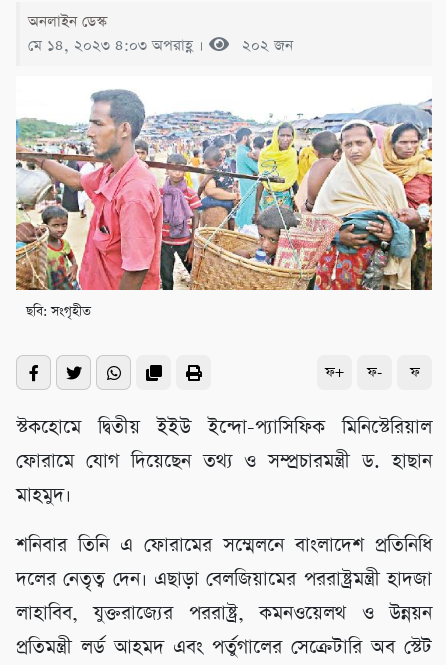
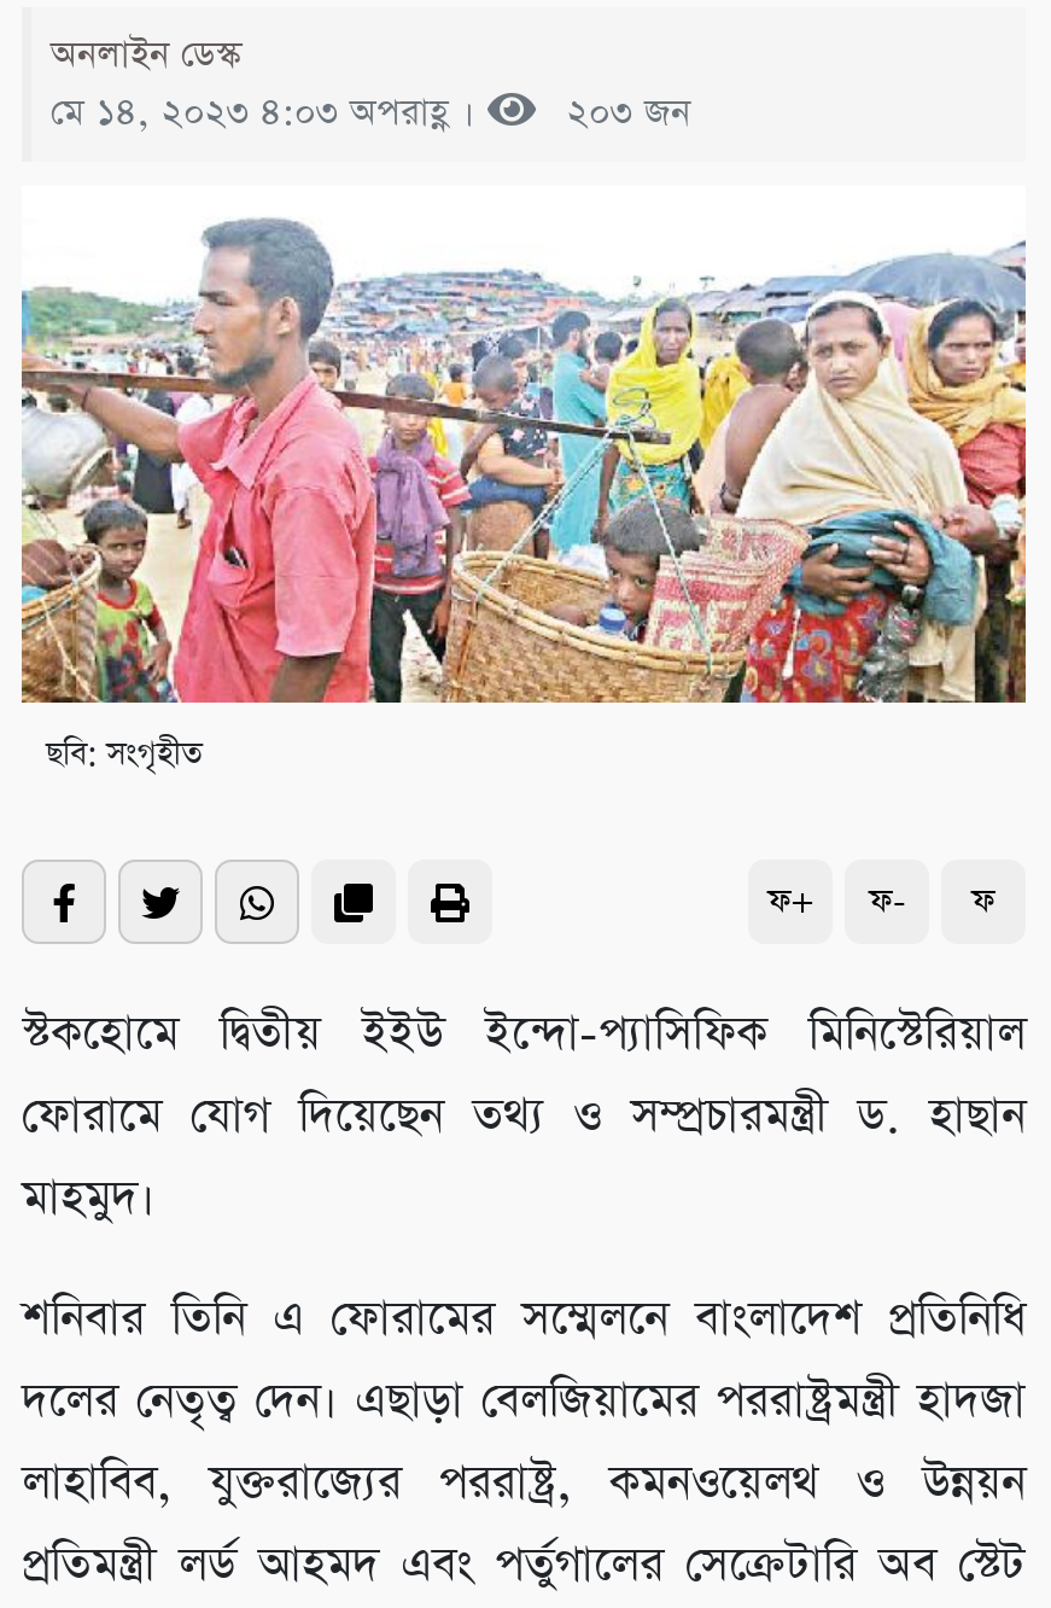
- মে ১৪, ২০২৩ ৪:০৩ অপরাহ্ণ । ২০২ জন
+ মে ১৪, ২০২৩ ৪:০৩ অপরাহ্ণ । ২০৩ জন
